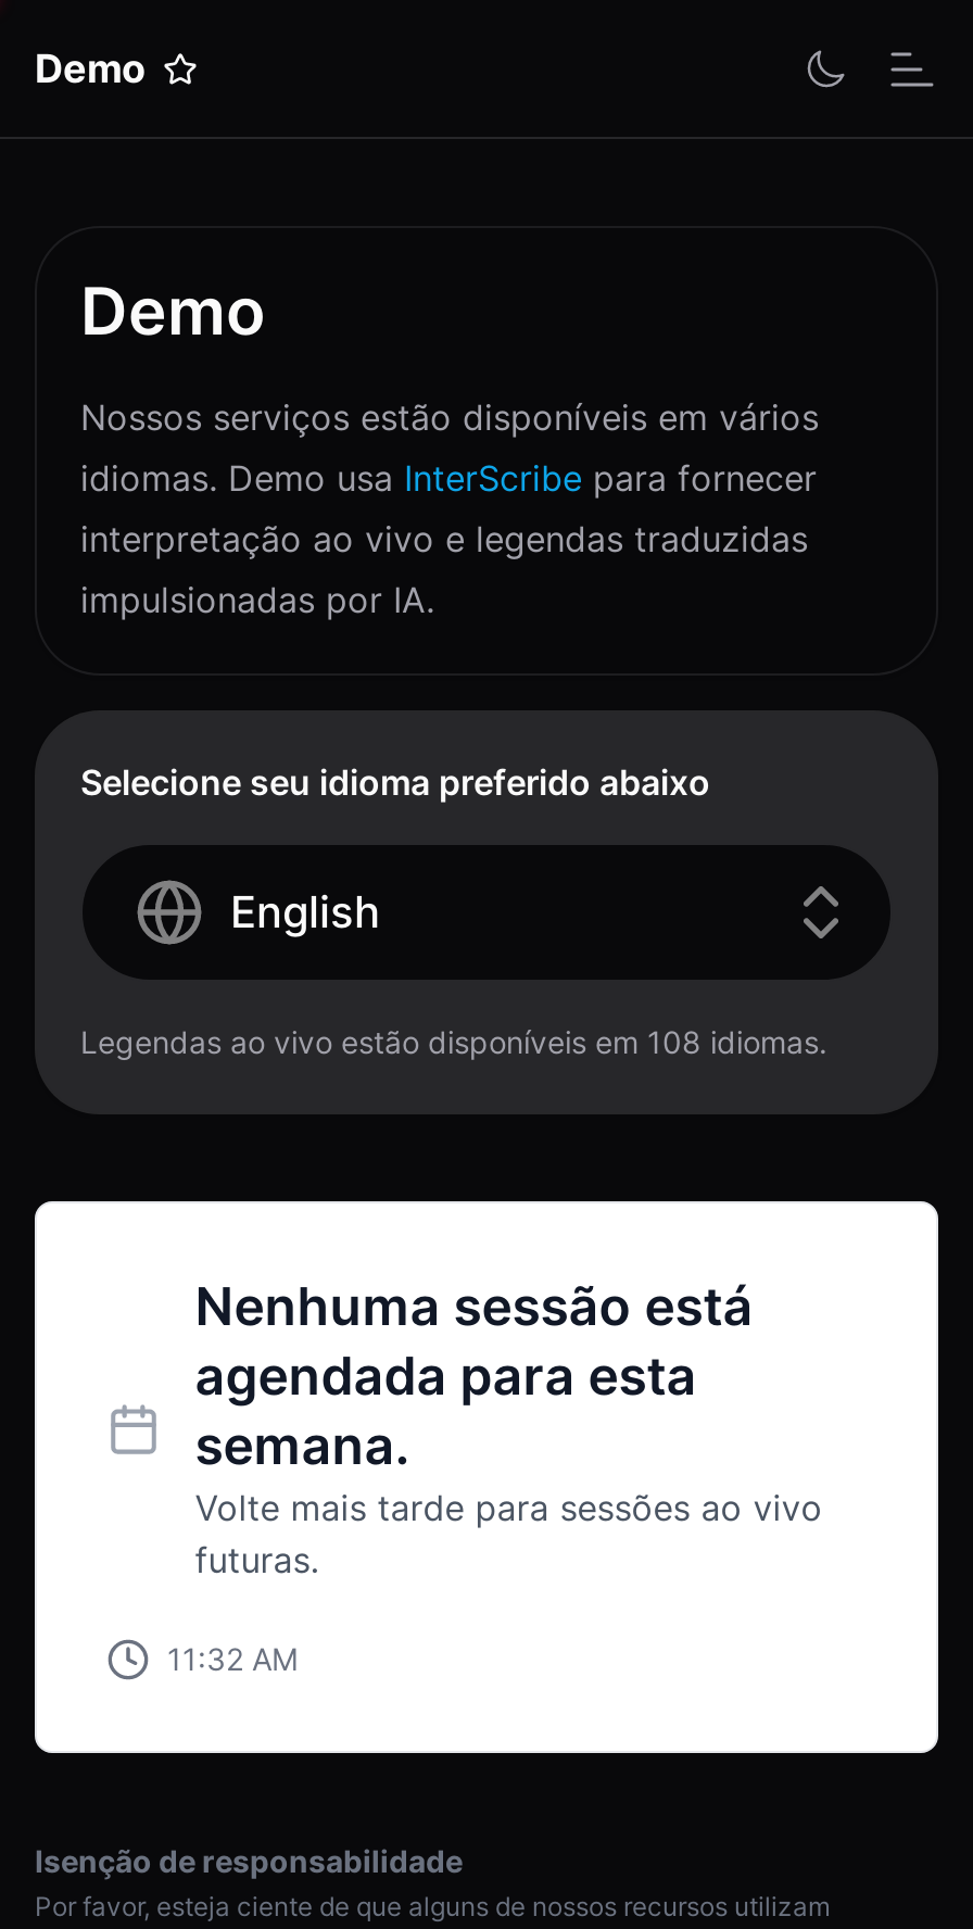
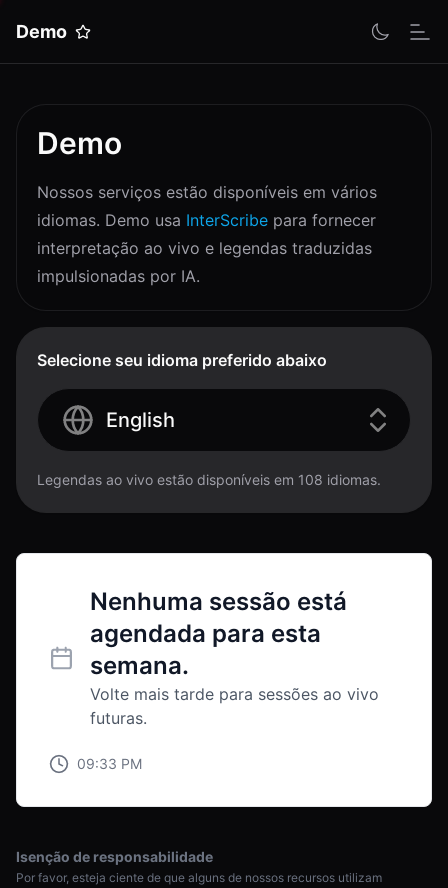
- 11:32 AM
+ 09:33 PM
